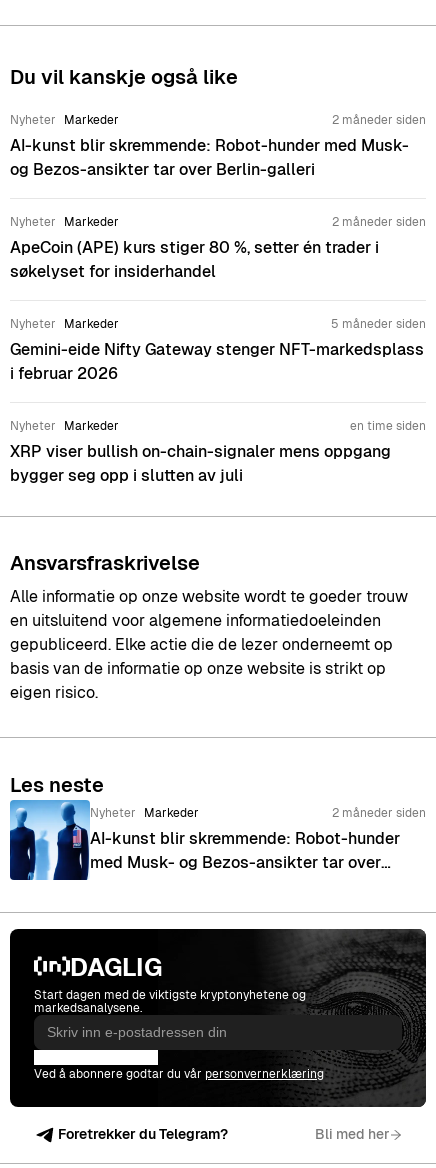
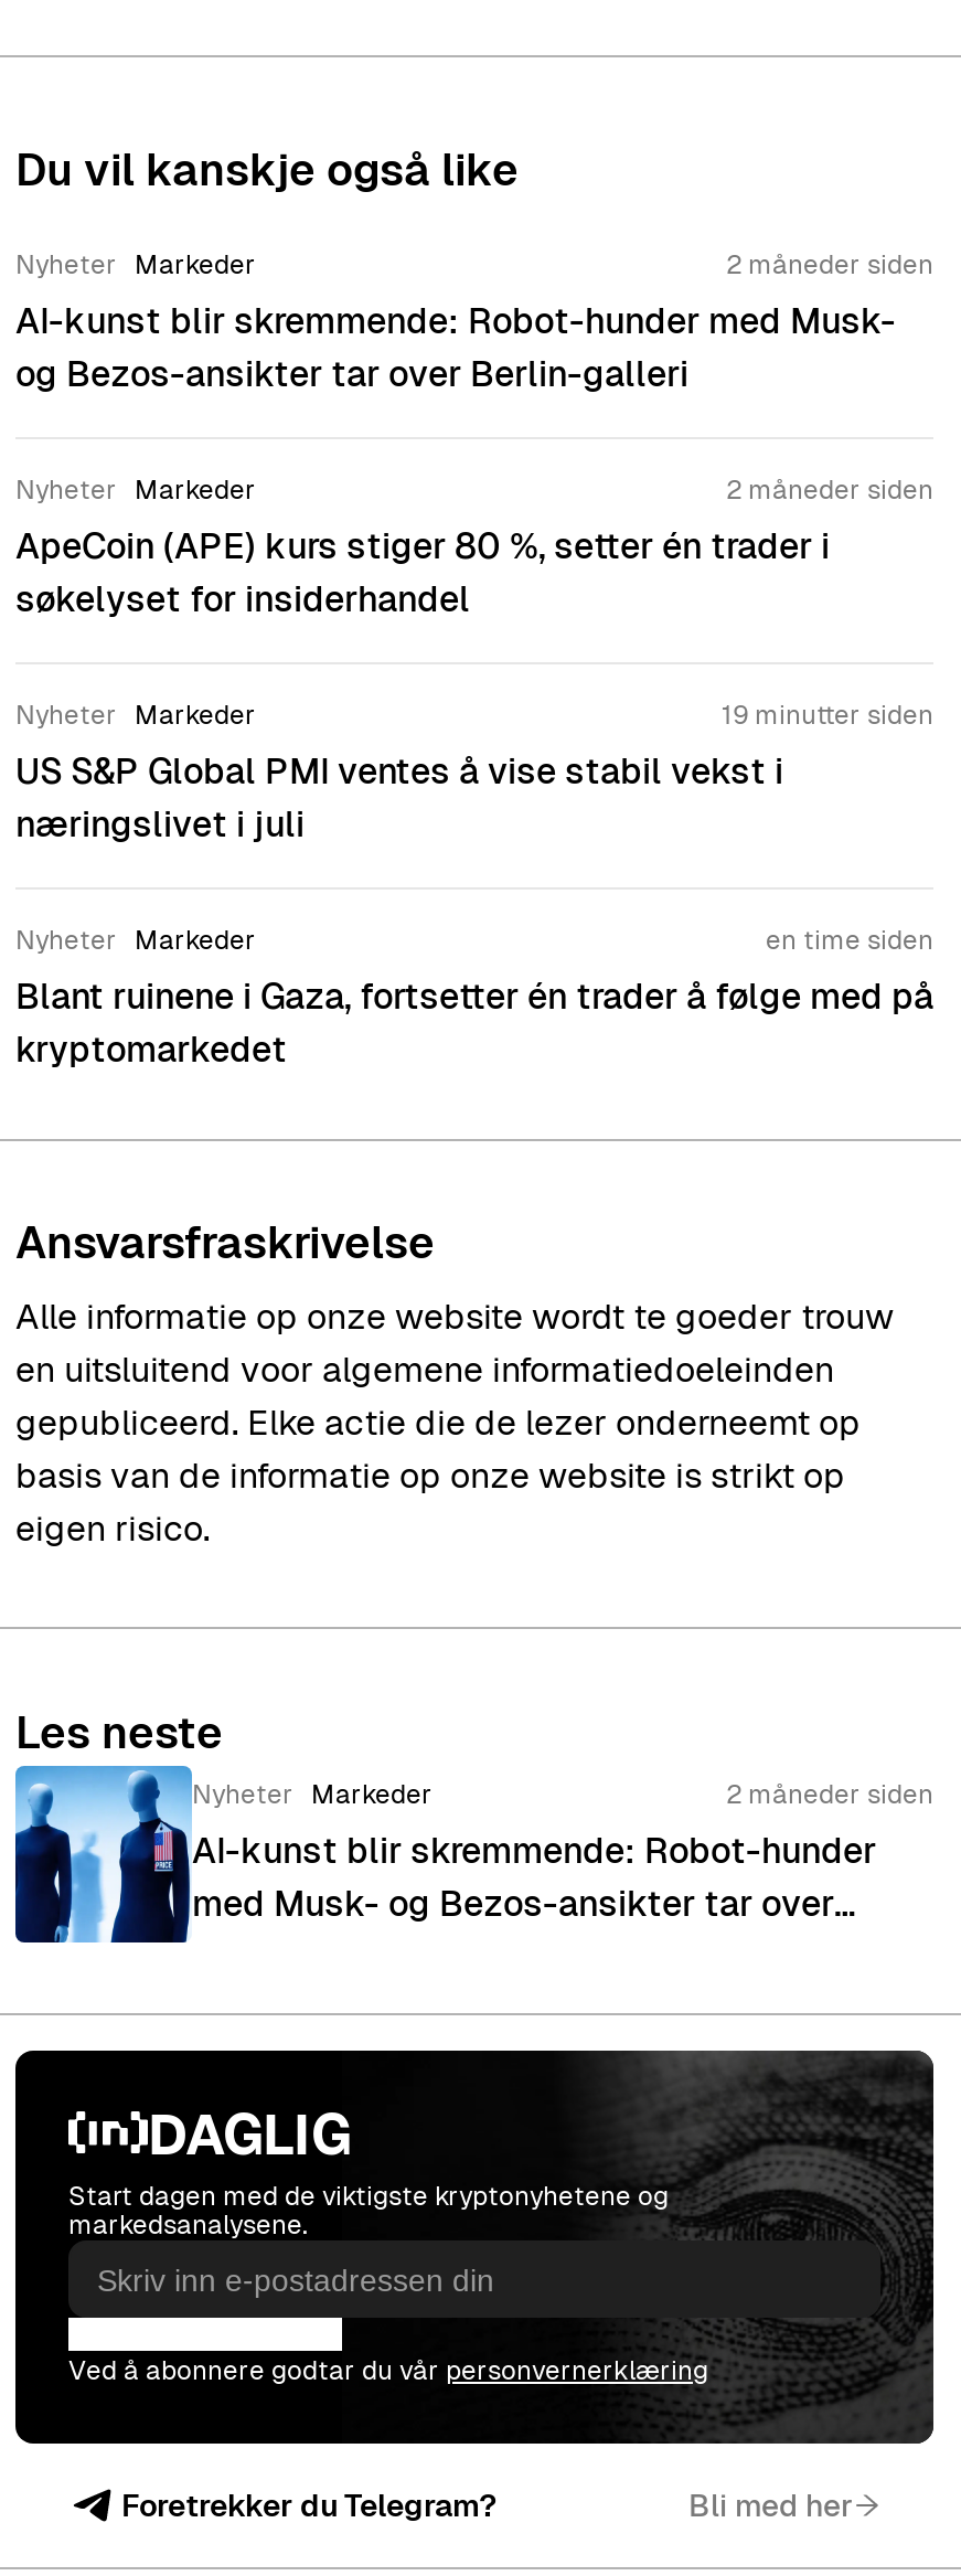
- 5 måneder siden
- Gemini-eide Nifty Gateway stenger NFT-markedsplass
- i februar 2026
+ 19 minutter siden
+ US S&P Global PMI ventes å vise stabil vekst i
+ næringslivet i juli

- XRP viser bullish on-chain-signaler mens oppgang
- bygger seg opp i slutten av juli
+ Blant ruinene i Gaza, fortsetter én trader å følge med på
+ kryptomarkedet
